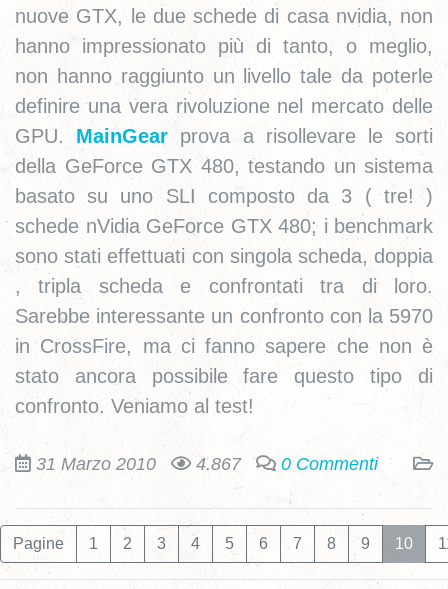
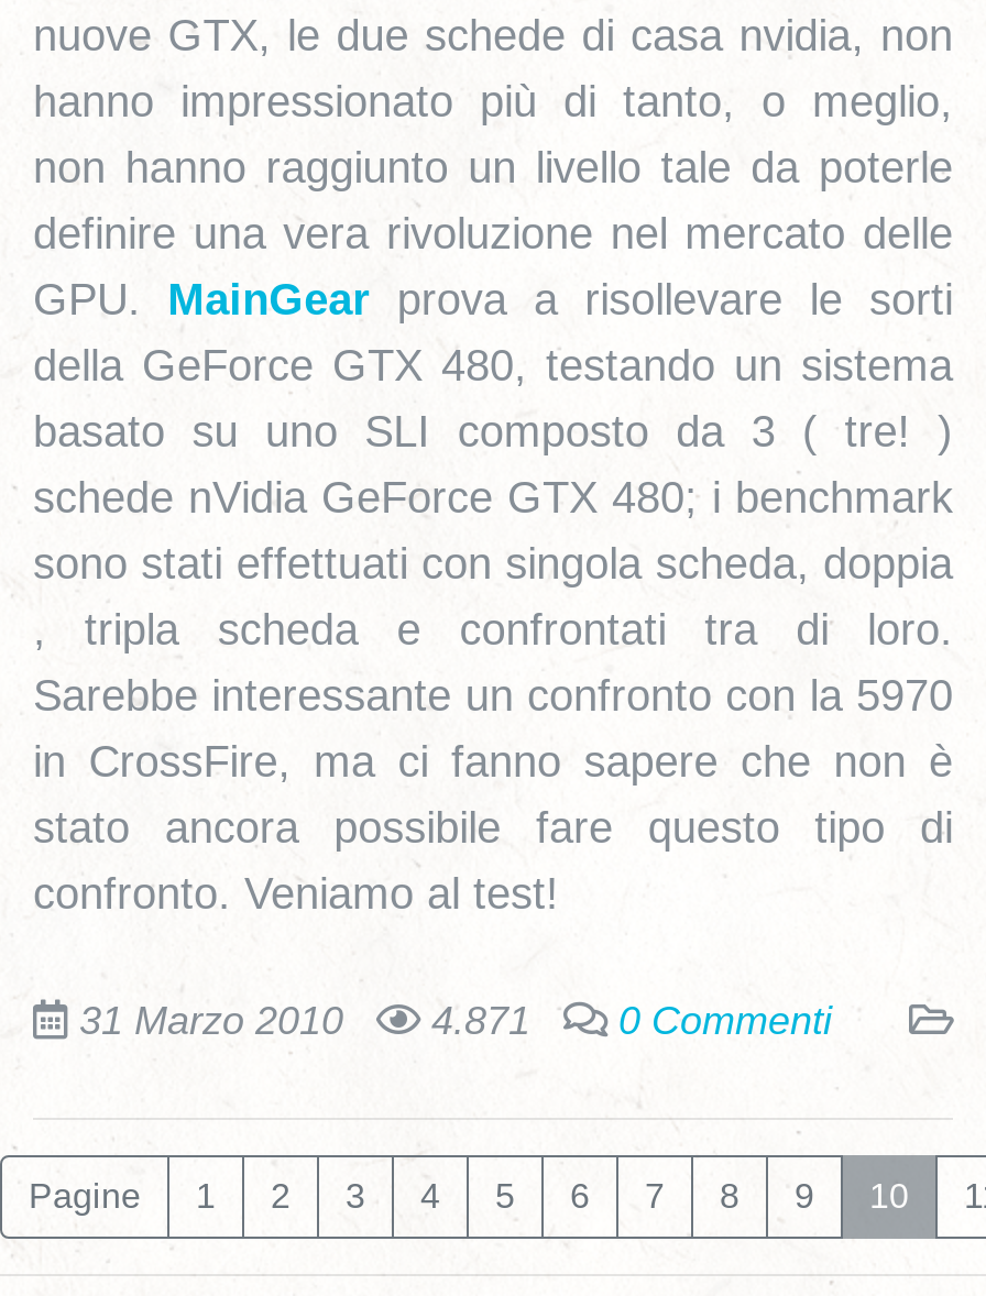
- 31 Marzo 2010 4.867 0 Commenti
+ 31 Marzo 2010 4.871 0 Commenti
